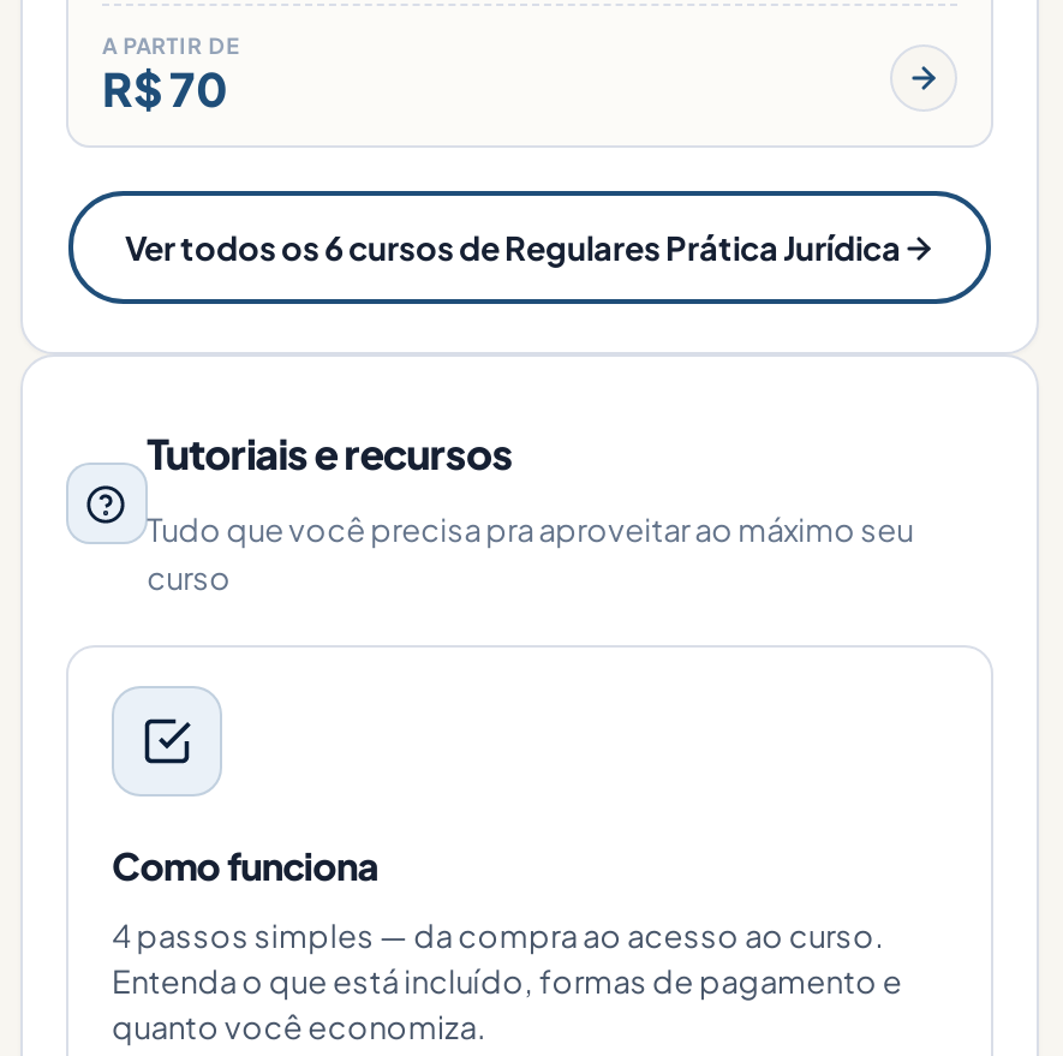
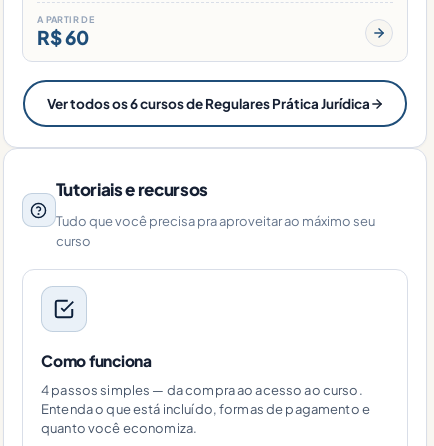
- R$ 70
+ R$ 60
